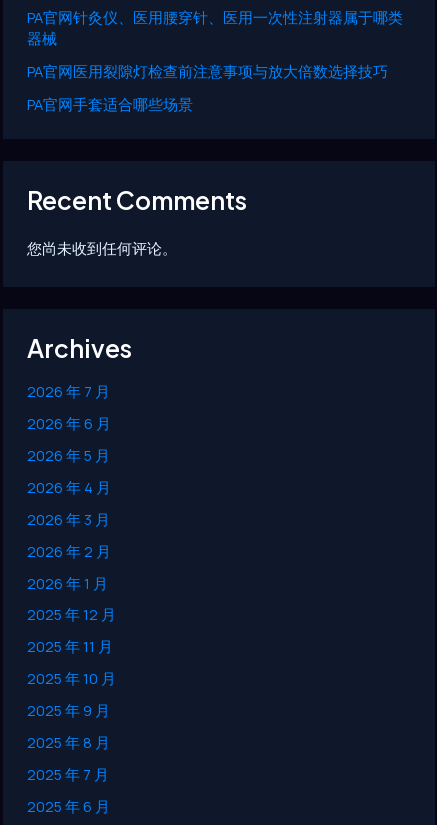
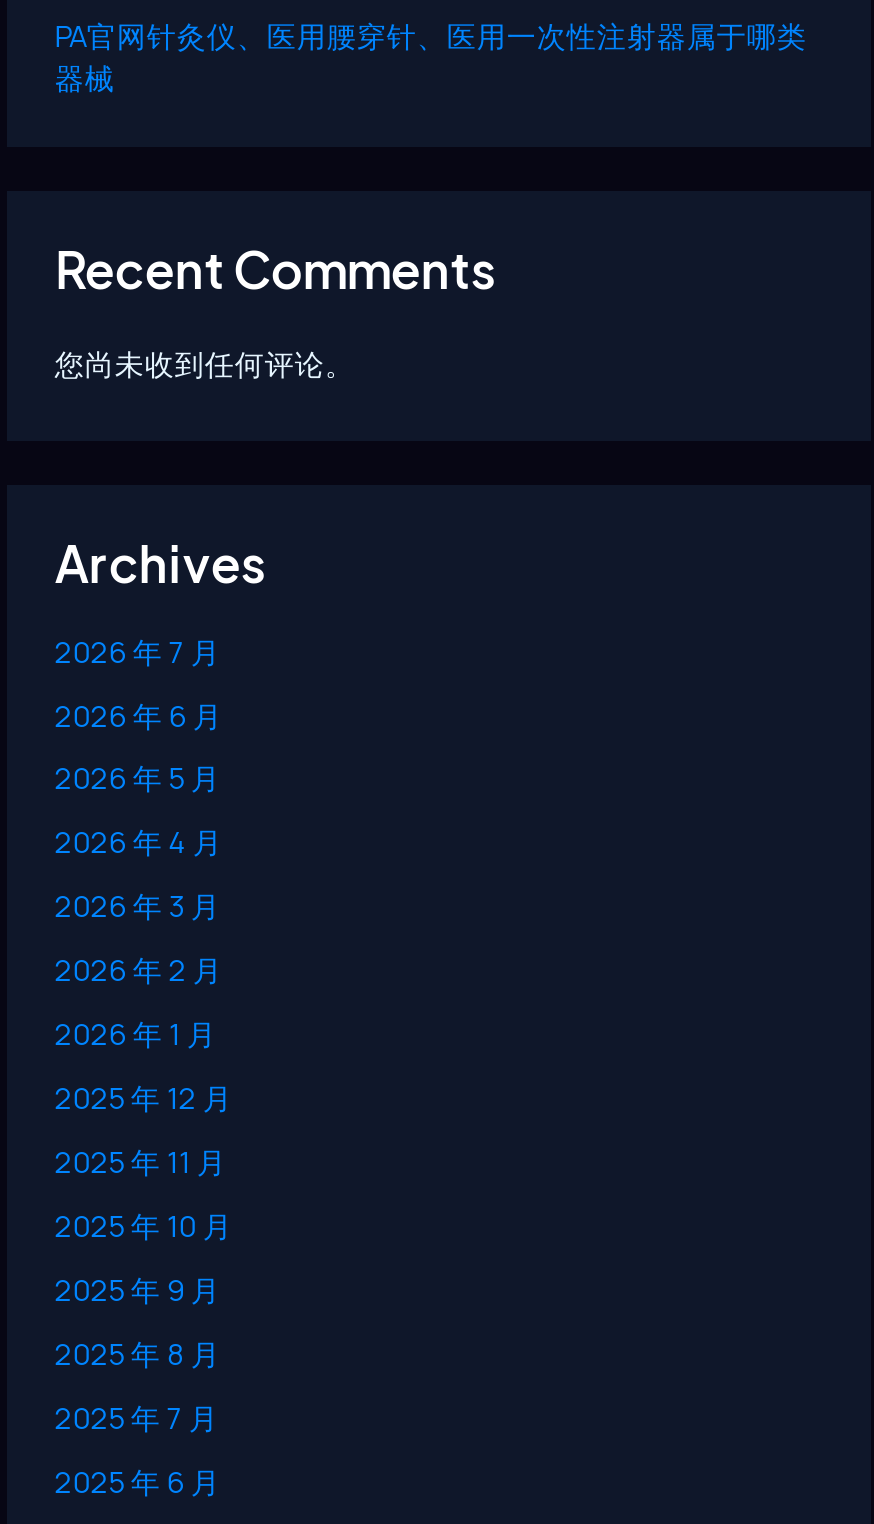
- PA官网医用裂隙灯检查前注意事项与放大倍数选择技巧
- PA官网手套适合哪些场景
